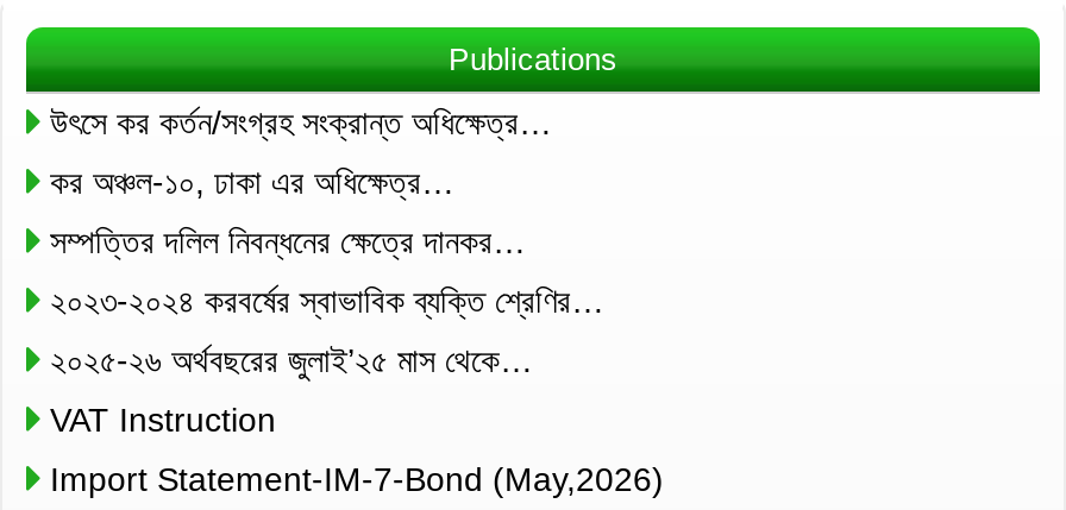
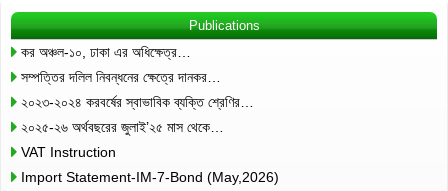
- উৎসে কর কর্তন/সংগ্রহ সংক্রান্ত অধিক্ষেত্র…
